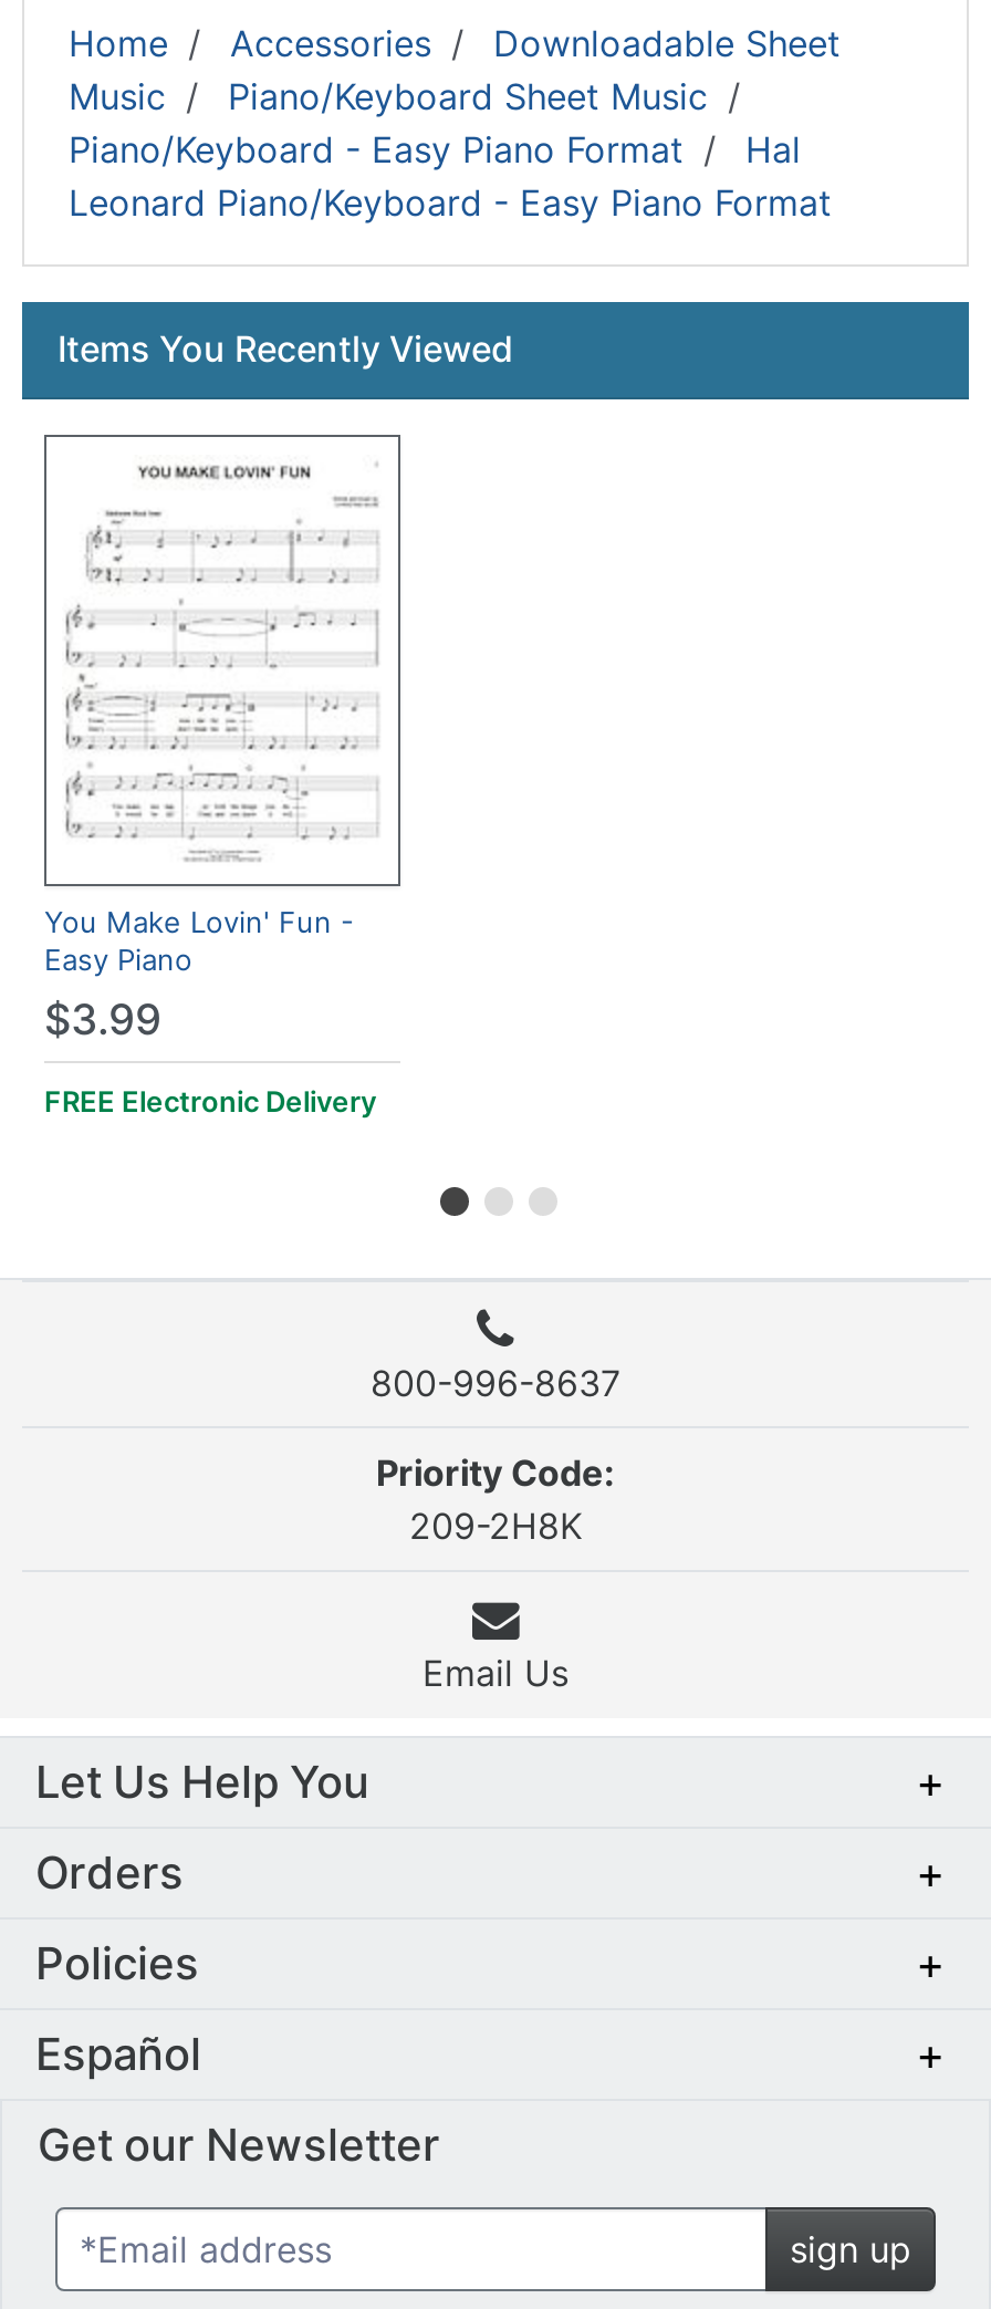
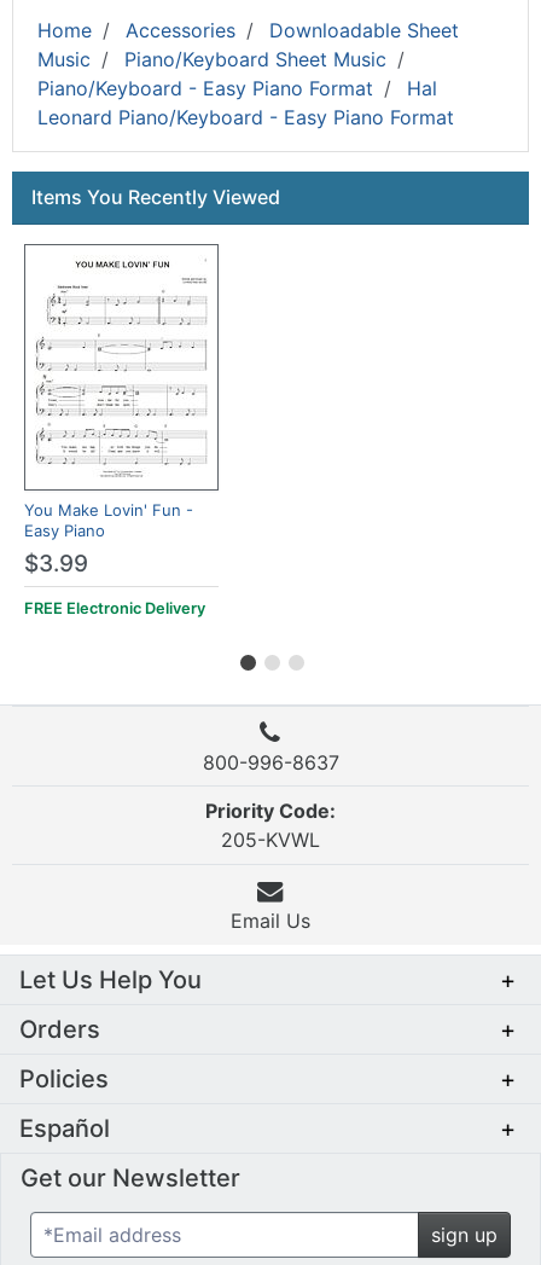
- 209-2H8K
+ 205-KVWL
